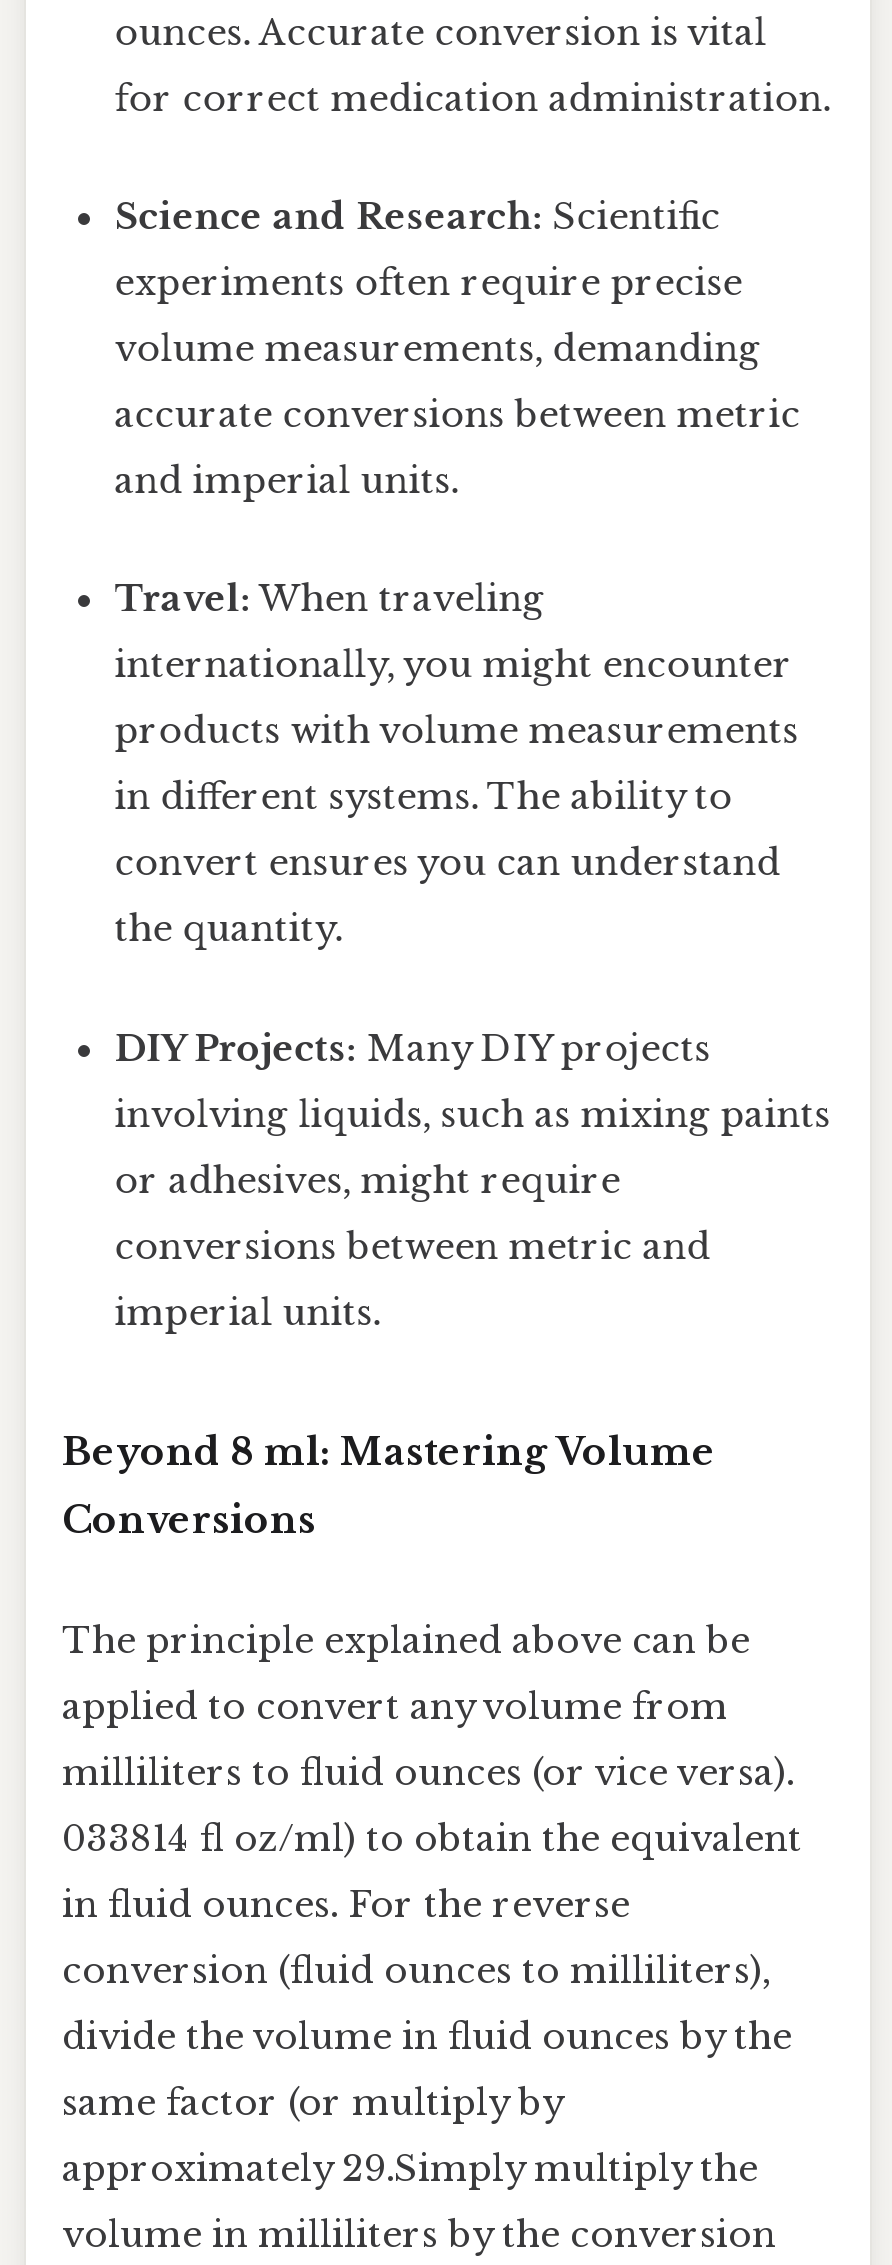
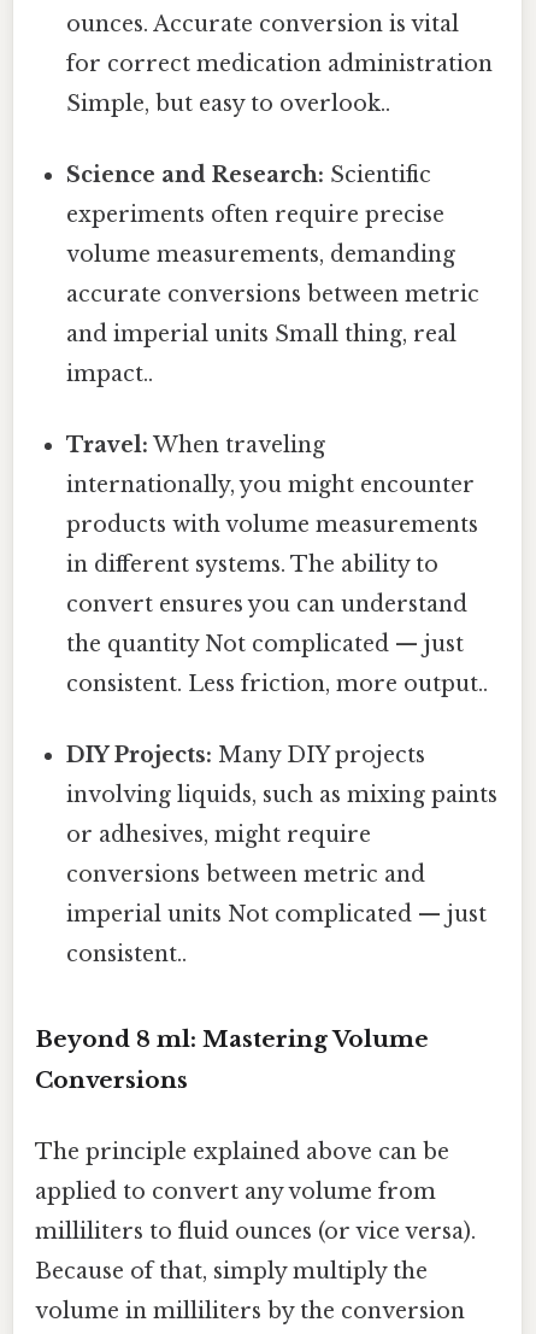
- for correct medication administration.
+ for correct medication administration
+ Simple, but easy to overlook..

moved down: Science and Research: Scientific | experiments often require precise | volume measurements, demanding | accurate conversions between metric

- and imperial units.
+ and imperial units Small thing, real
+ impact..

moved down: Travel: When traveling | internationally, you might encounter | products with volume measurements | in different systems. The ability to | convert ensures you can understand

- the quantity.
+ the quantity Not complicated — just
+ consistent. Less friction, more output..

moved down: DIY Projects: Many DIY projects | involving liquids, such as mixing paints | or adhesives, might require | conversions between metric and

- imperial units.
+ imperial units Not complicated — just
+ consistent..

moved down: Beyond 8 ml: Mastering Volume | Conversions | The principle explained above can be | applied to convert any volume from | milliliters to fluid ounces (or vice versa).

- 033814 fl oz/ml) to obtain the equivalent
- in fluid ounces. For the reverse
- conversion (fluid ounces to milliliters),
- divide the volume in fluid ounces by the
- same factor (or multiply by
- approximately 29.Simply multiply the
+ Because of that, simply multiply the
